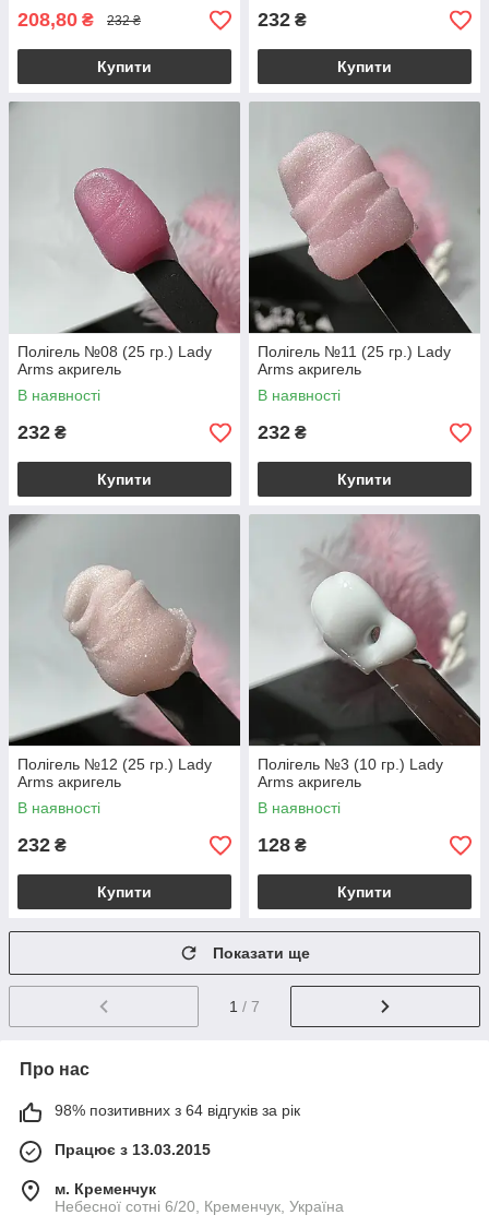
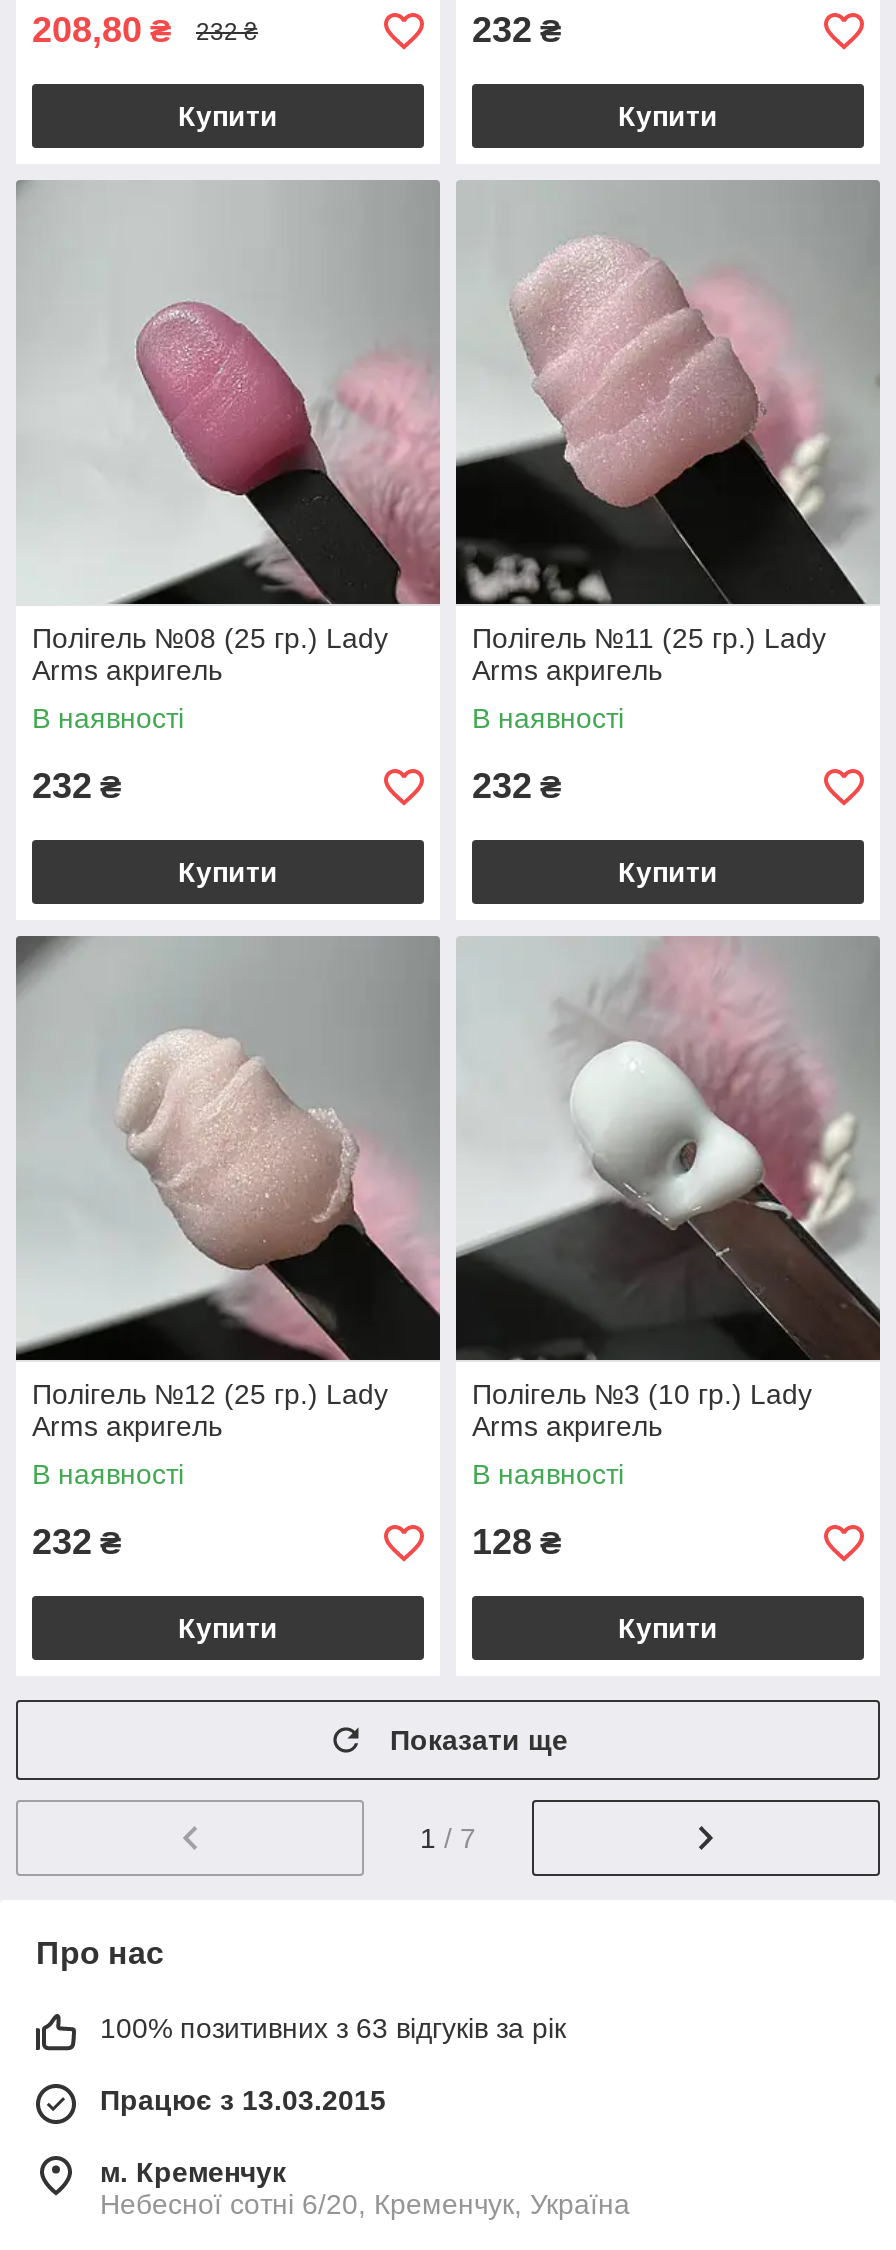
- 98% позитивних з 64 відгуків за рік
+ 100% позитивних з 63 відгуків за рік
